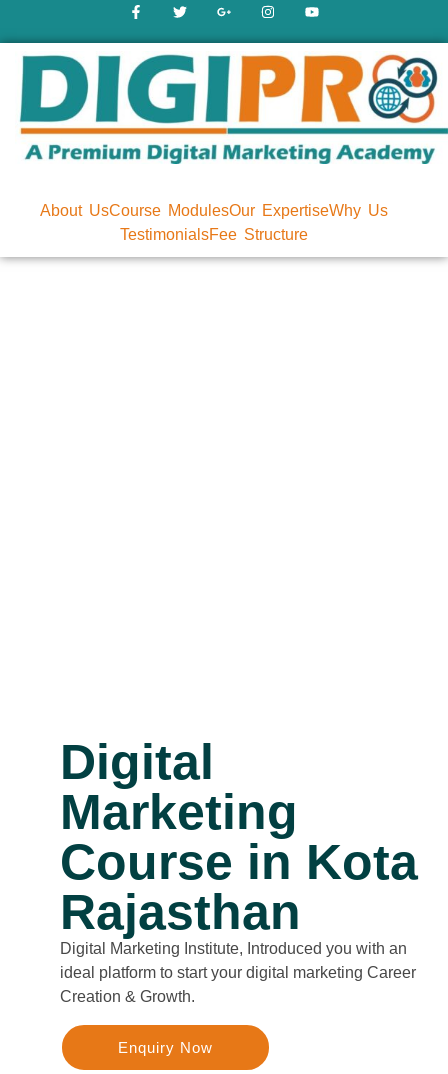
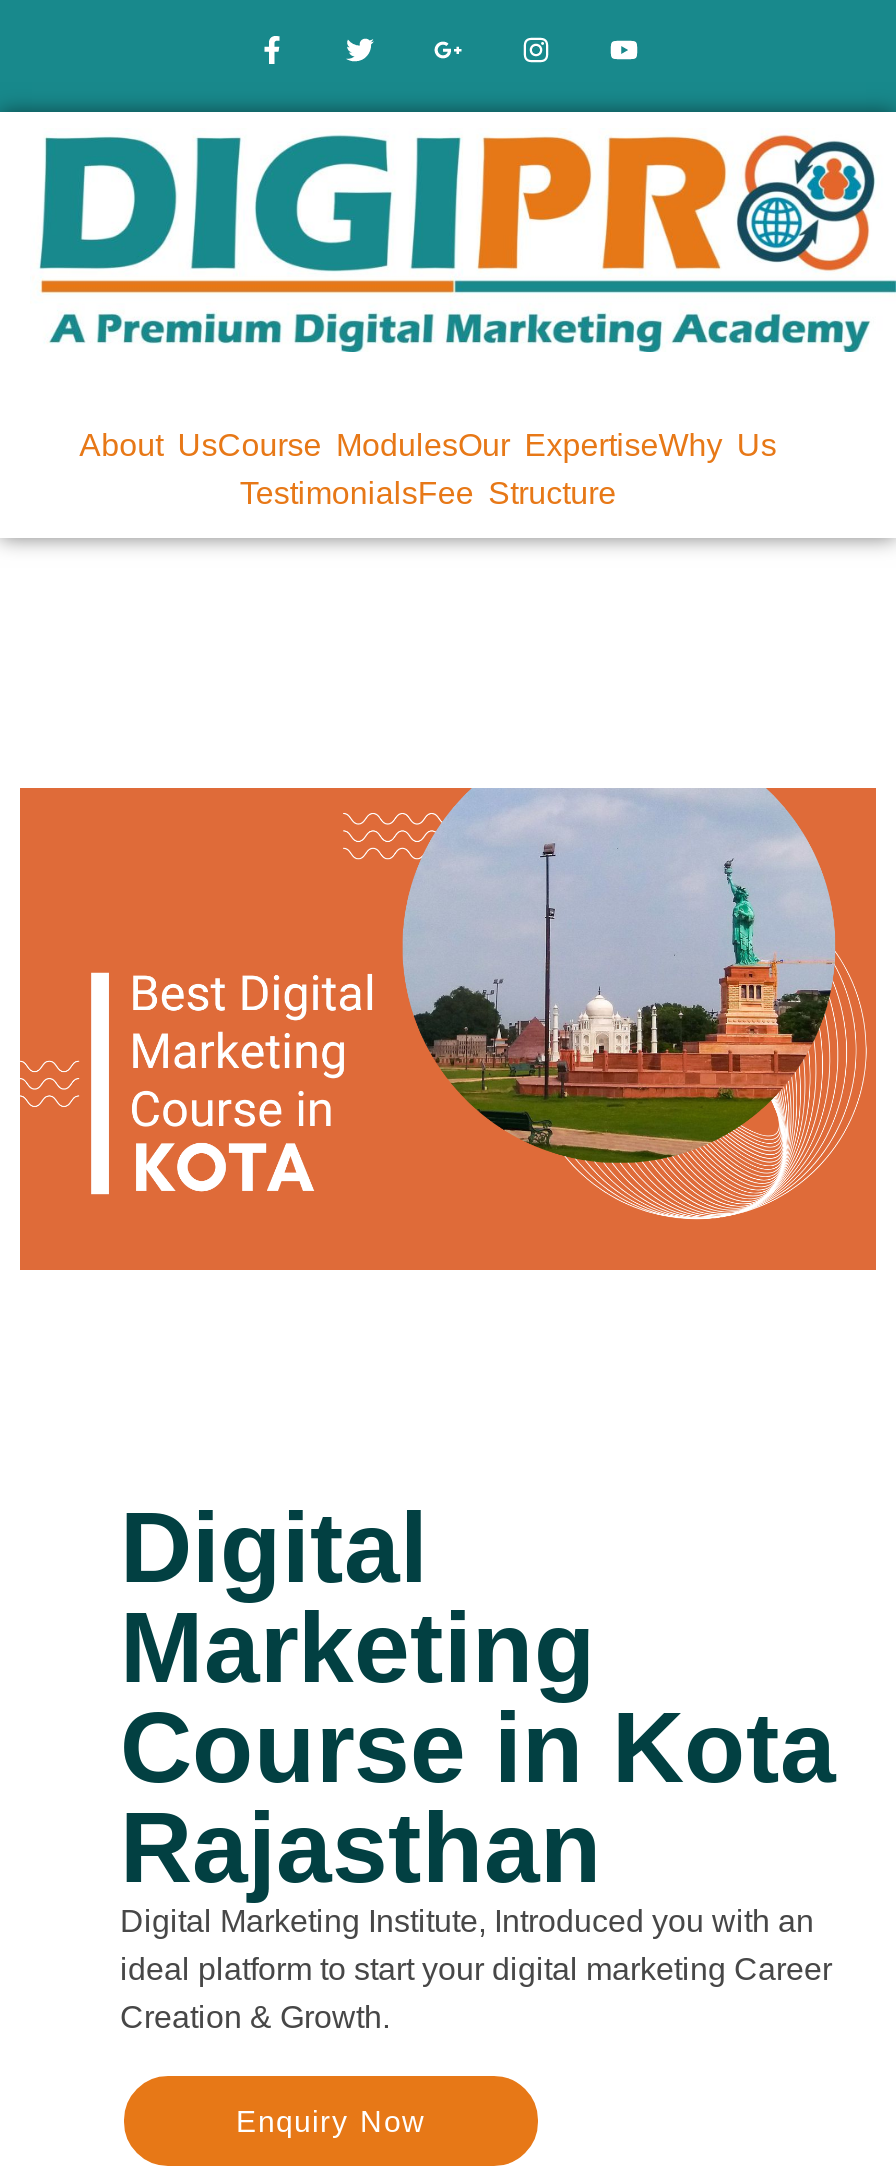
+ [image]
